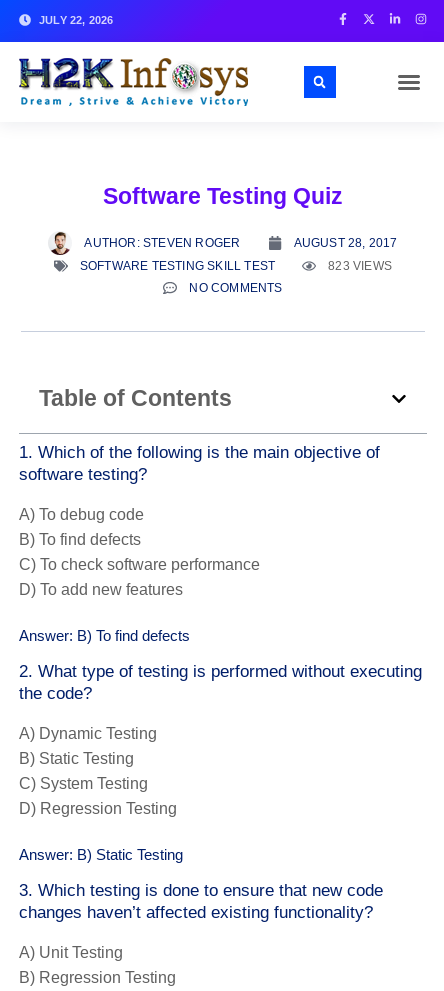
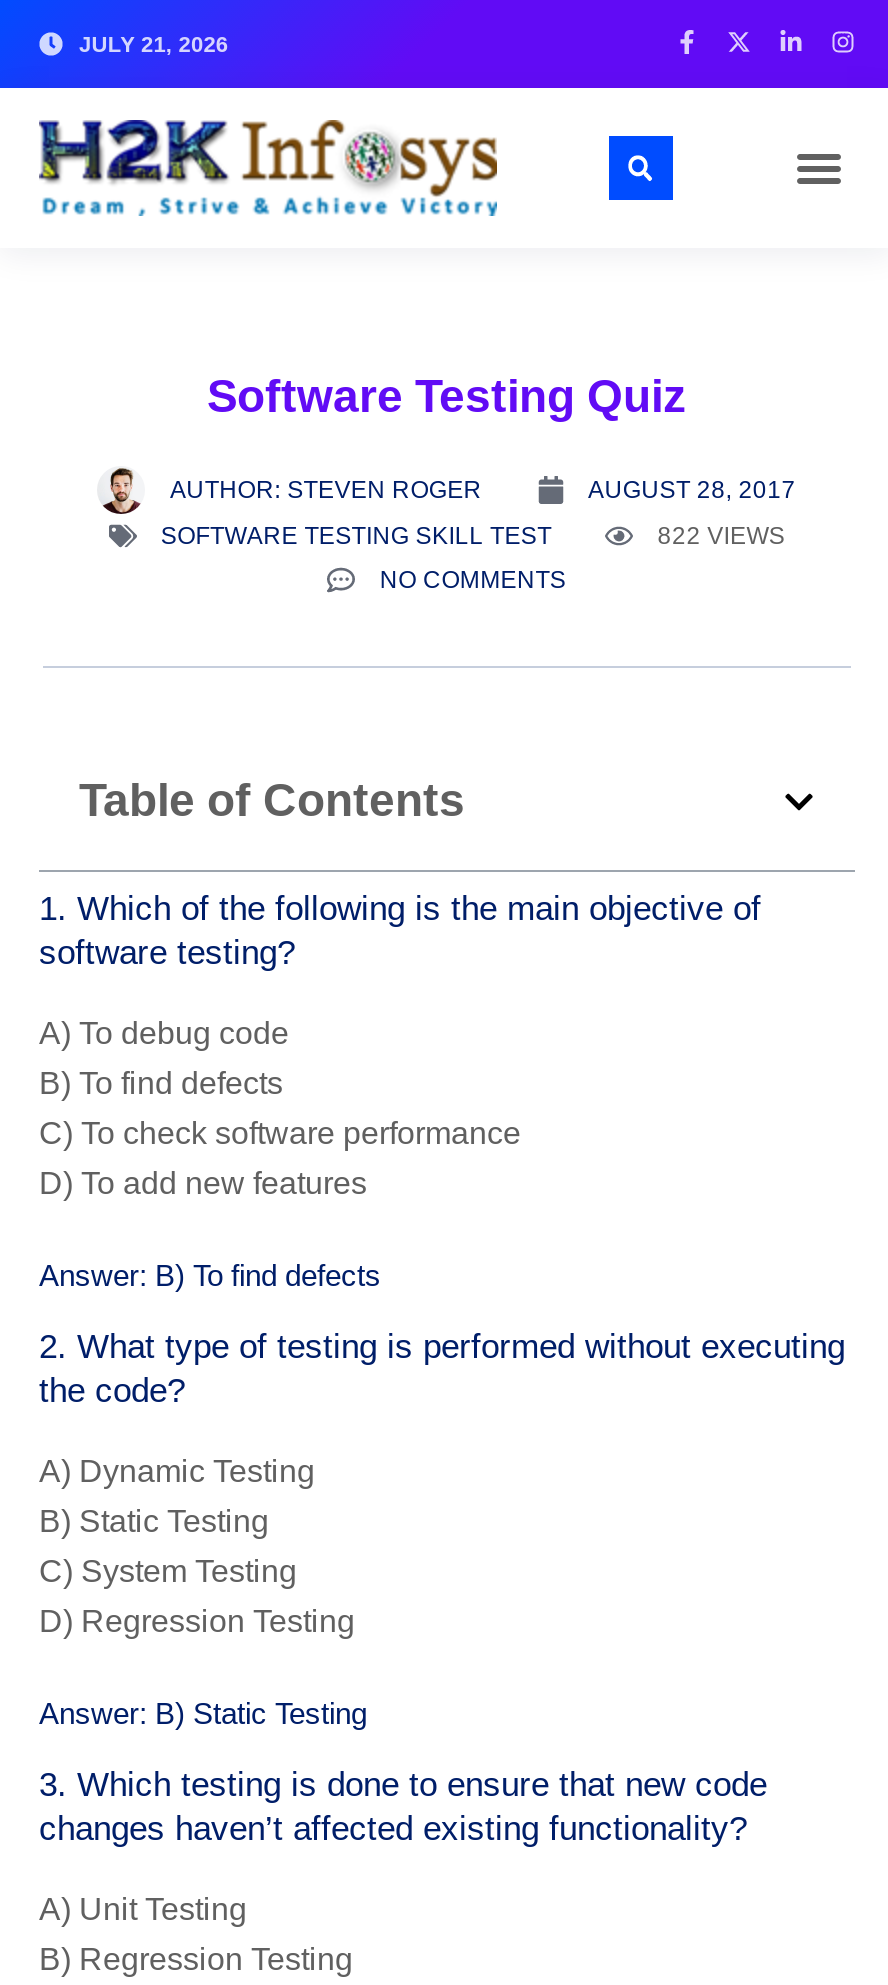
- JULY 22, 2026
+ JULY 21, 2026

- 823 VIEWS
+ 822 VIEWS
